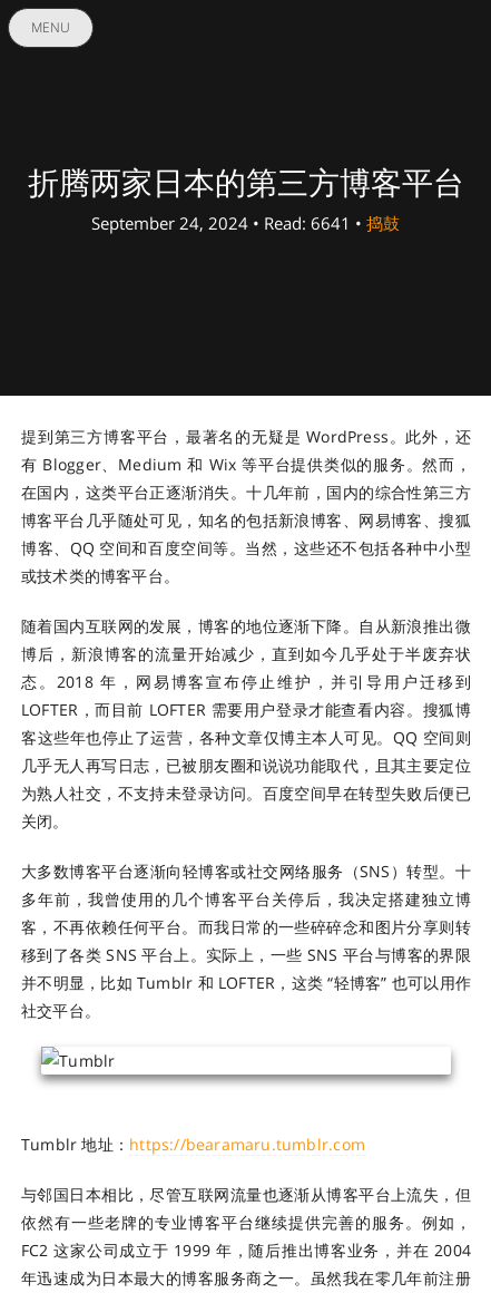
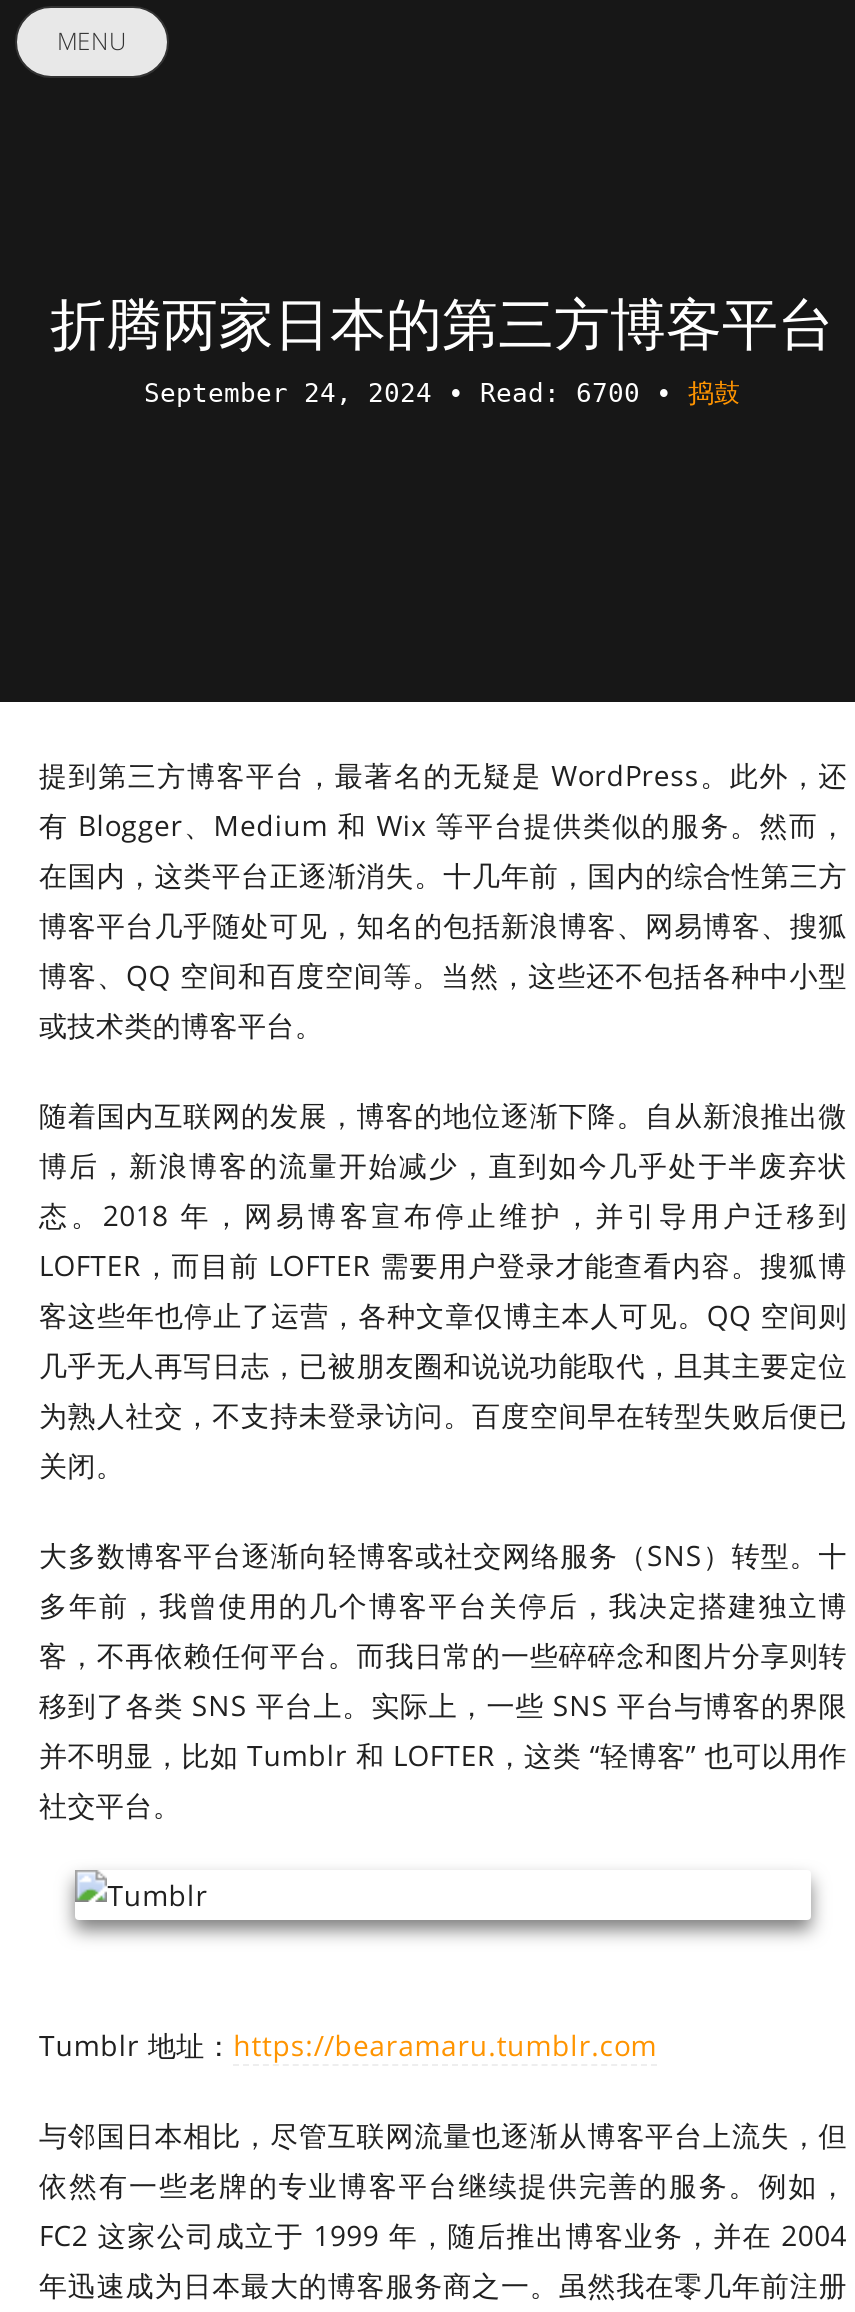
- September 24, 2024 • Read: 6641 •捣鼓
+ September 24, 2024 • Read: 6700 •捣鼓
